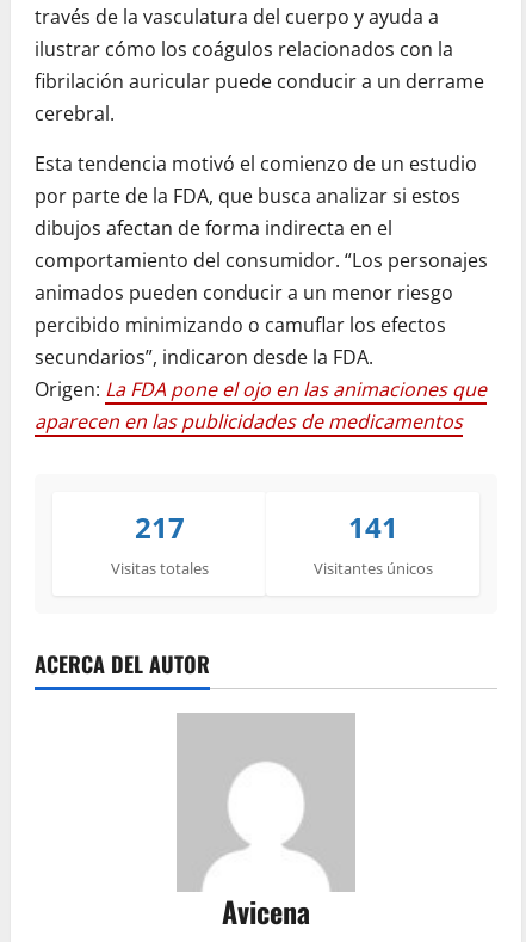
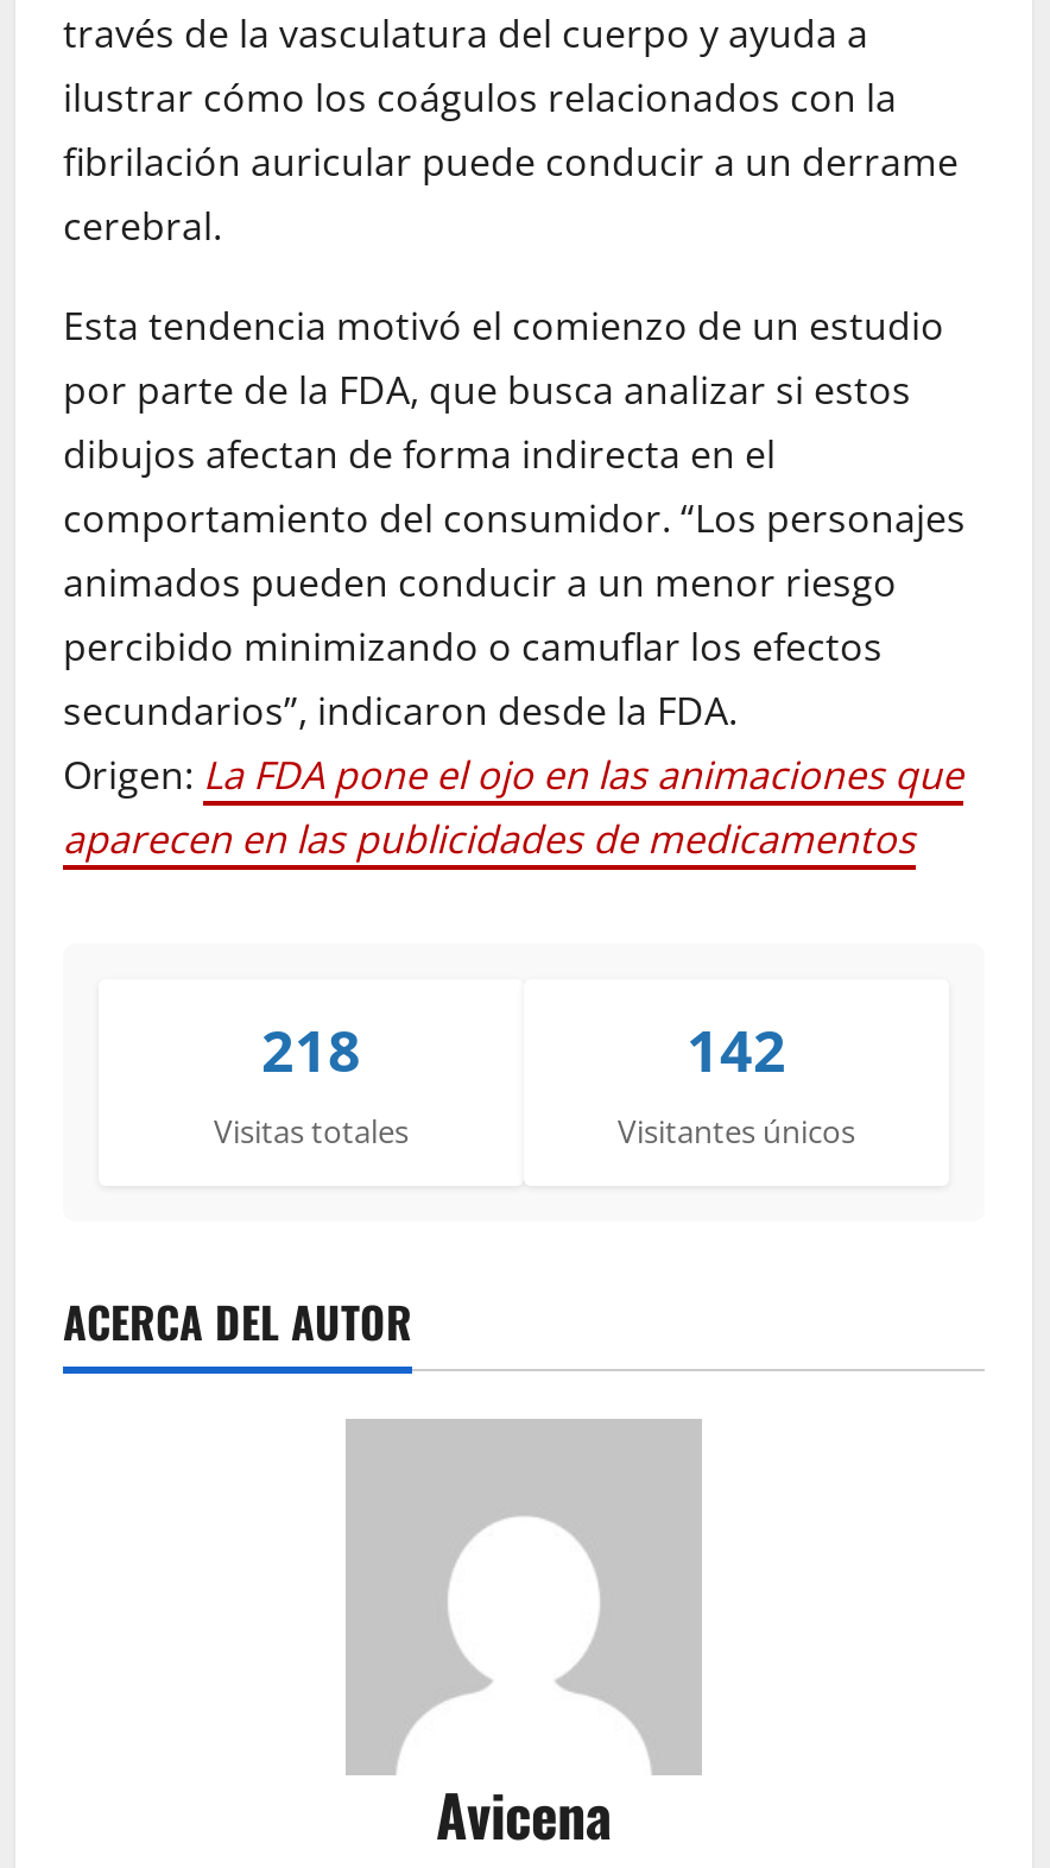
- 217
+ 218

- 141
+ 142
